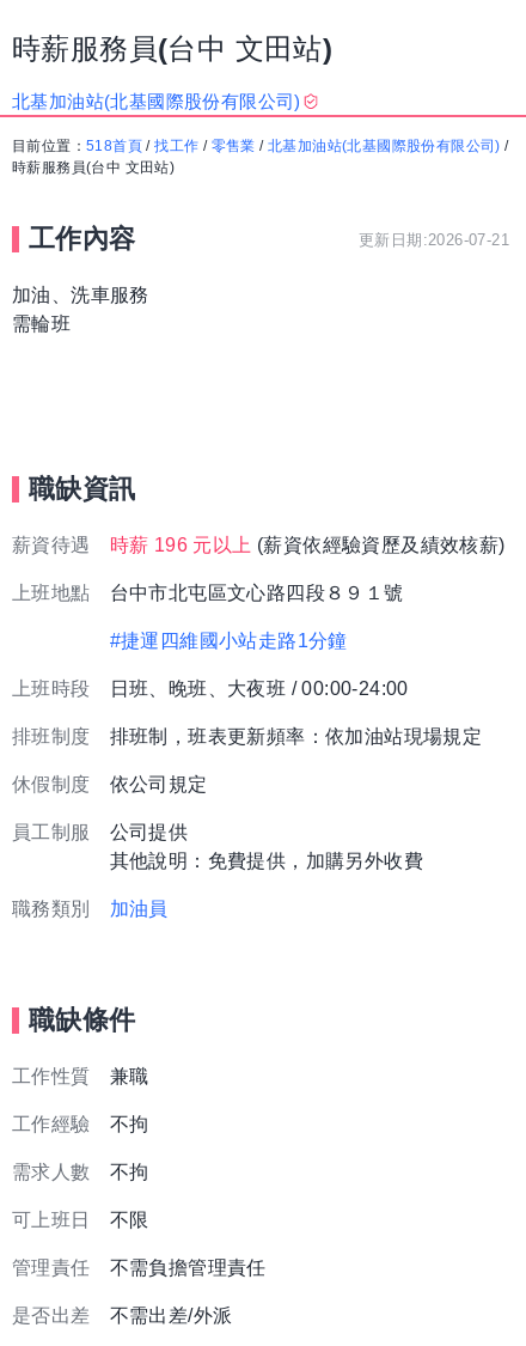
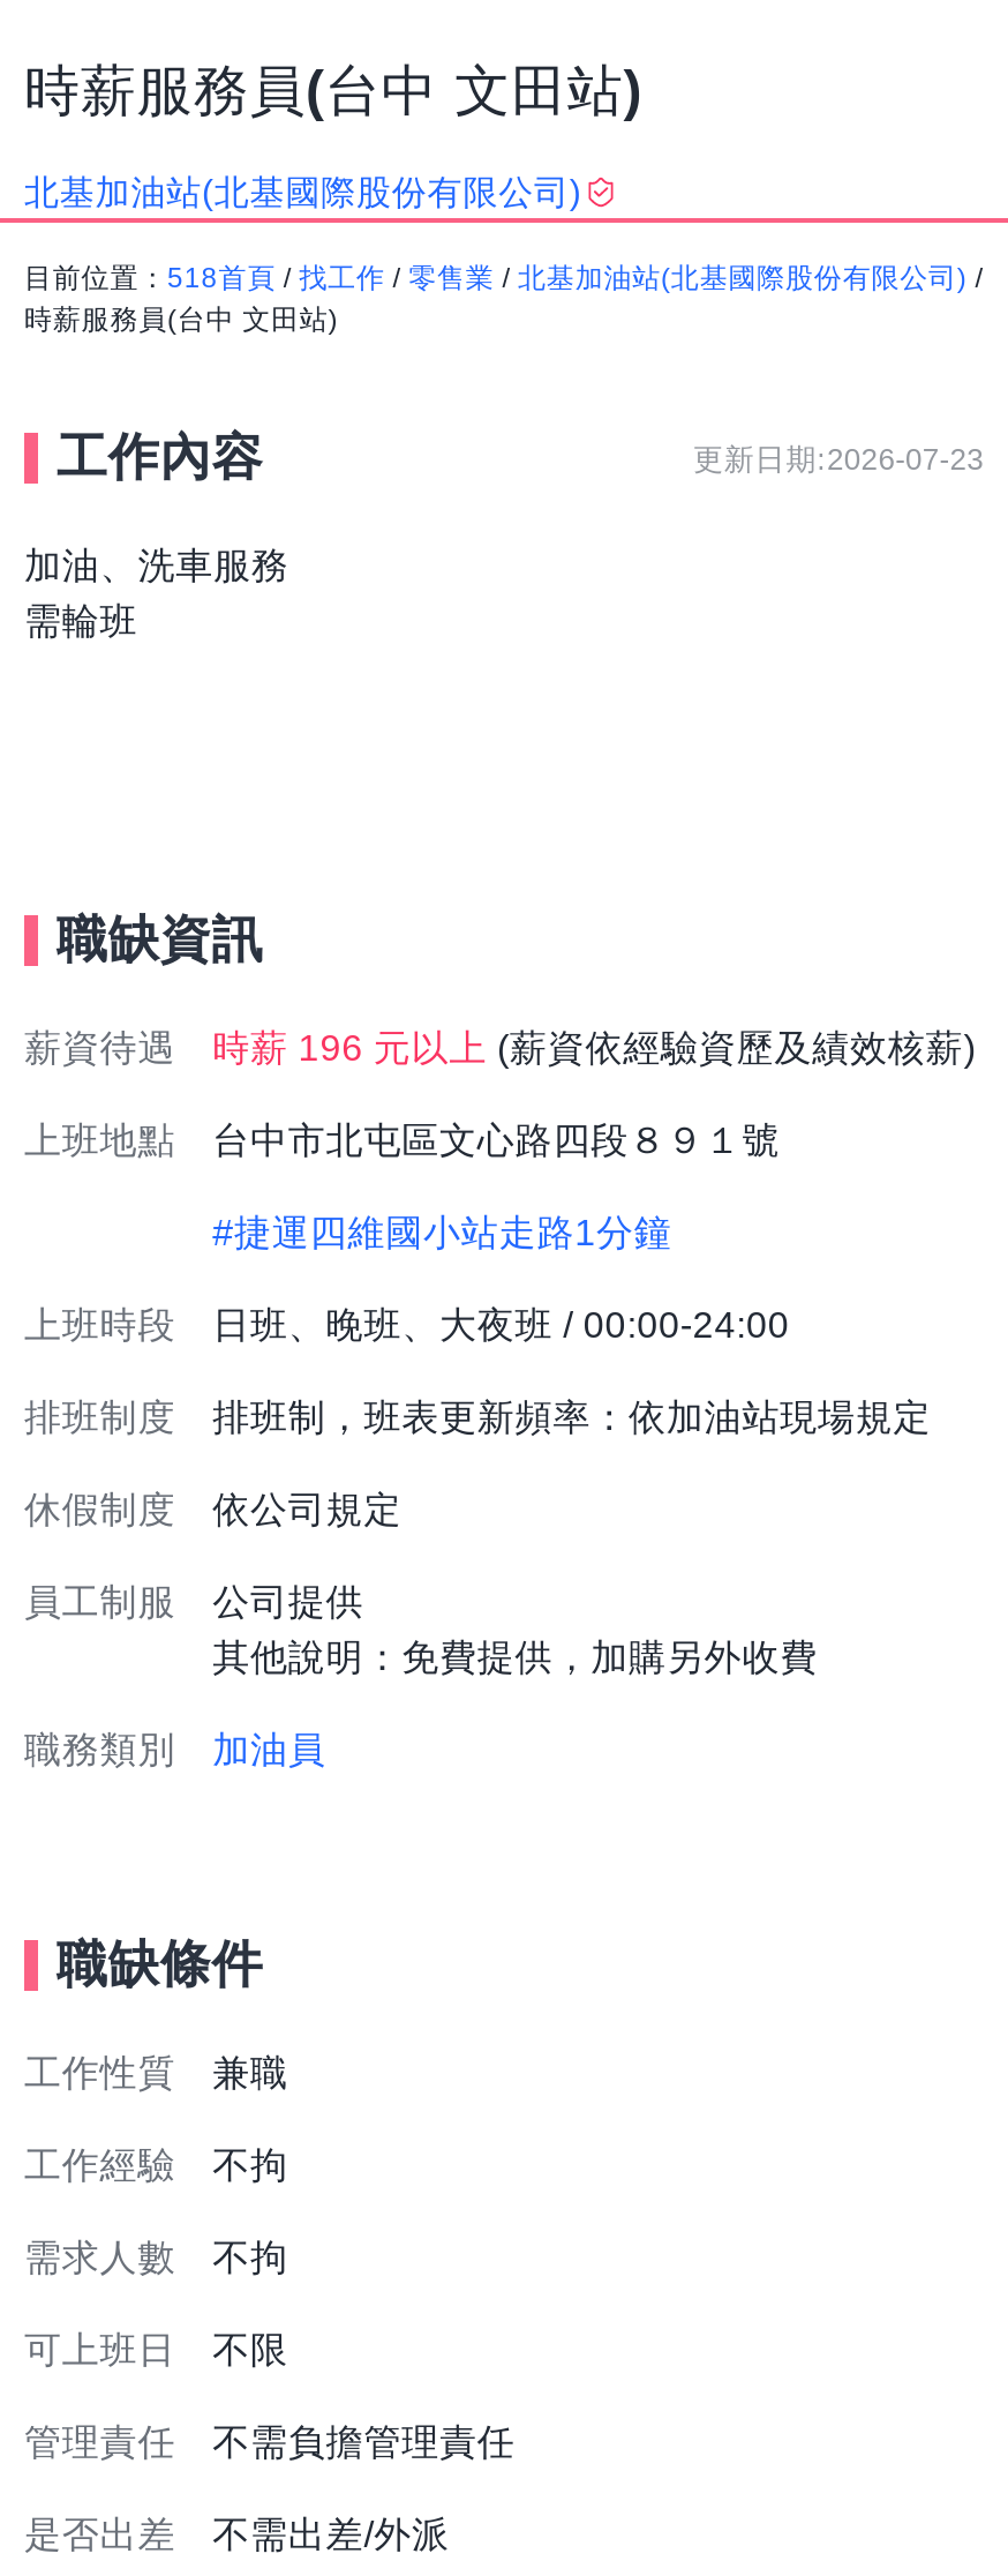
- 更新日期:2026-07-21
+ 更新日期:2026-07-23
